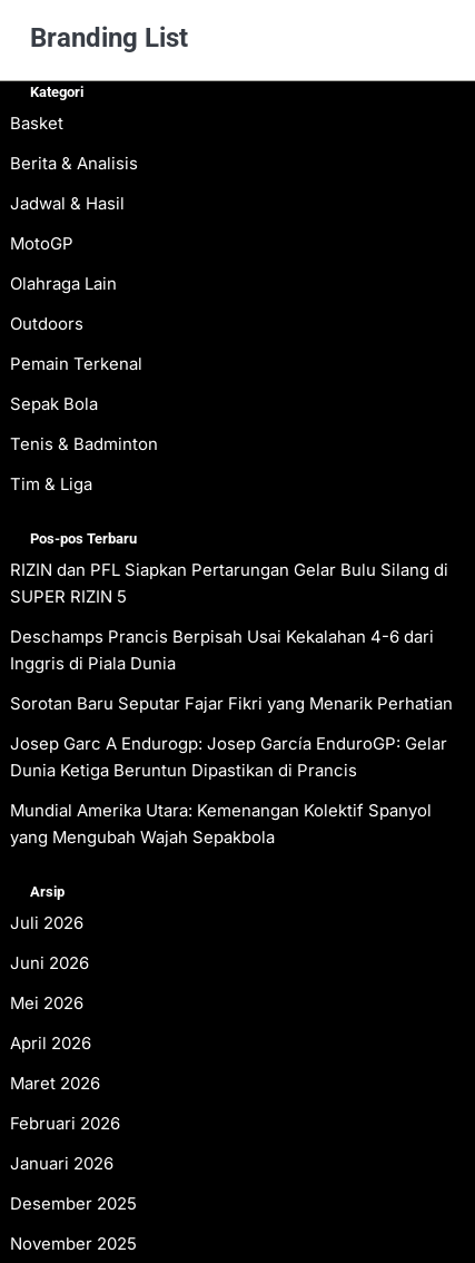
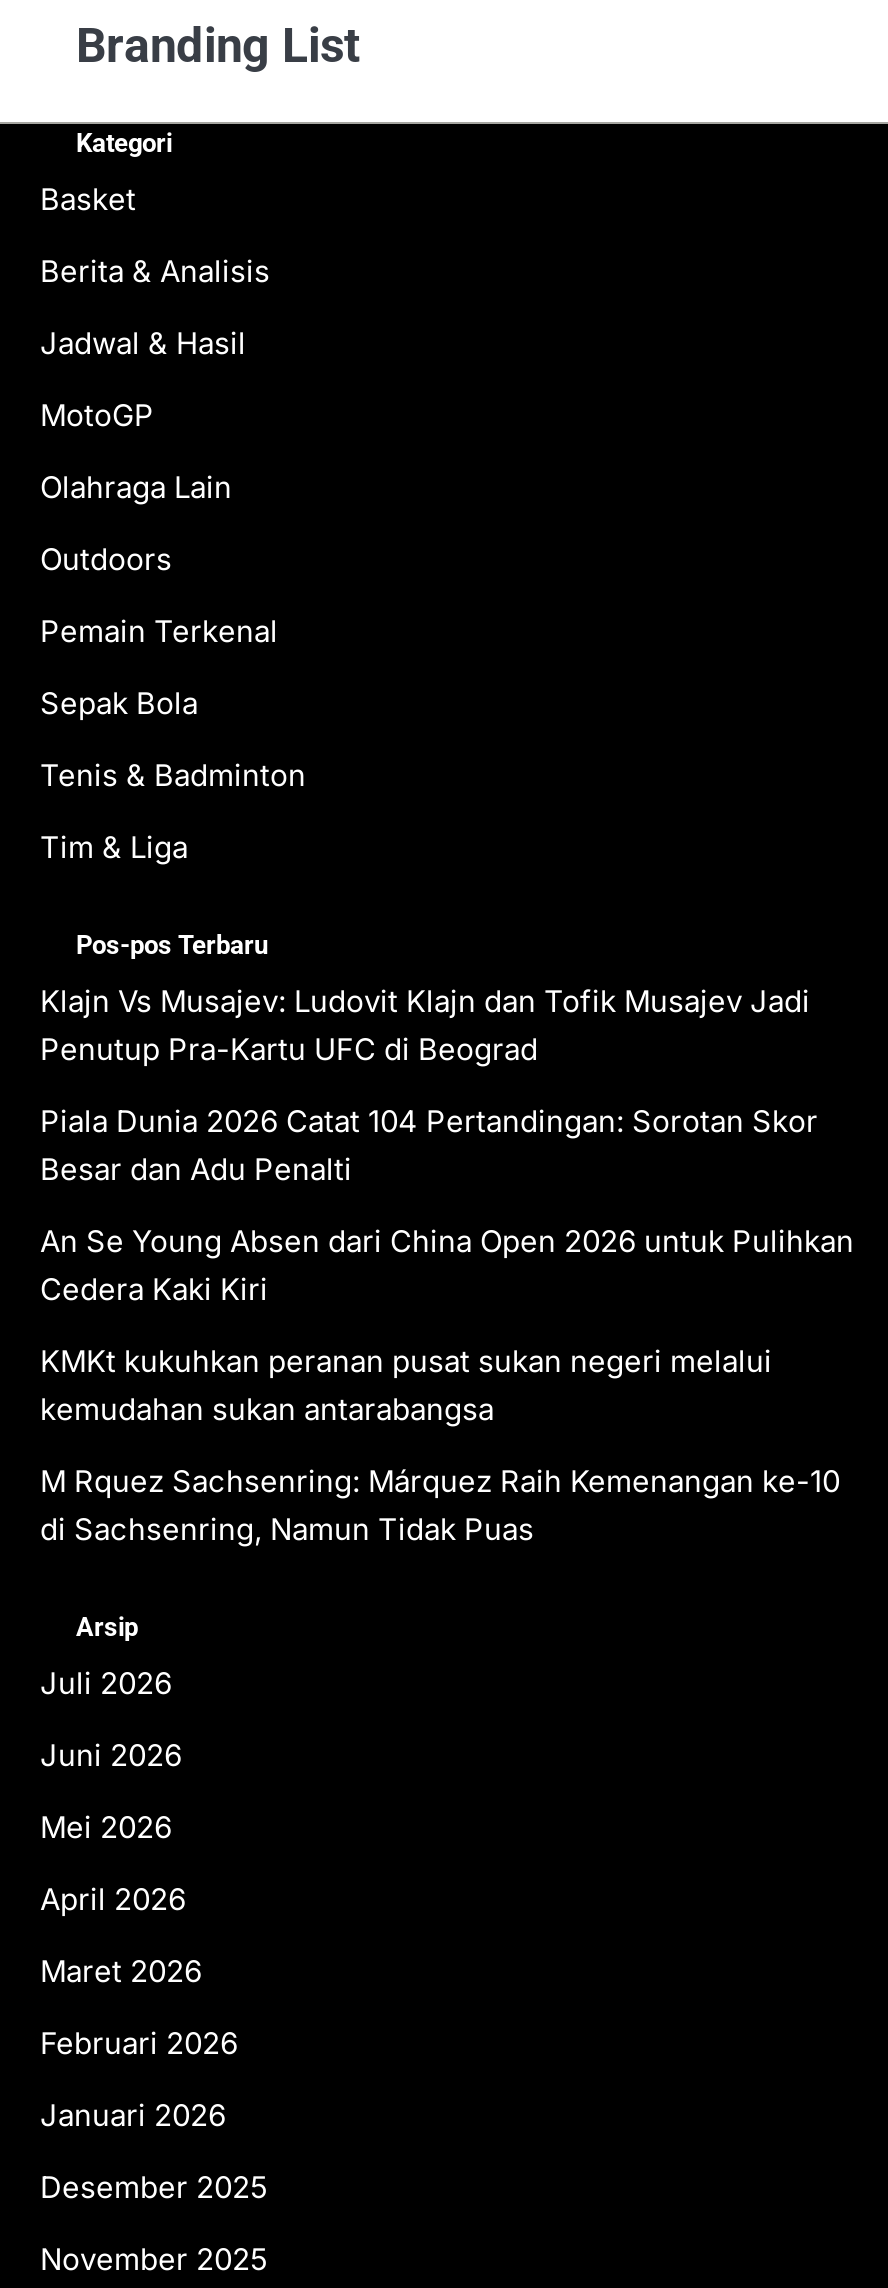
- RIZIN dan PFL Siapkan Pertarungan Gelar Bulu Silang di
- SUPER RIZIN 5
+ Klajn Vs Musajev: Ludovit Klajn dan Tofik Musajev Jadi
+ Penutup Pra-Kartu UFC di Beograd

- Deschamps Prancis Berpisah Usai Kekalahan 4-6 dari
- Inggris di Piala Dunia
+ Piala Dunia 2026 Catat 104 Pertandingan: Sorotan Skor
+ Besar dan Adu Penalti

- Sorotan Baru Seputar Fajar Fikri yang Menarik Perhatian
+ An Se Young Absen dari China Open 2026 untuk Pulihkan
+ Cedera Kaki Kiri

- Josep Garc A Endurogp: Josep García EnduroGP: Gelar
- Dunia Ketiga Beruntun Dipastikan di Prancis
+ KMKt kukuhkan peranan pusat sukan negeri melalui
+ kemudahan sukan antarabangsa

- Mundial Amerika Utara: Kemenangan Kolektif Spanyol
- yang Mengubah Wajah Sepakbola
+ M Rquez Sachsenring: Márquez Raih Kemenangan ke-10
+ di Sachsenring, Namun Tidak Puas
